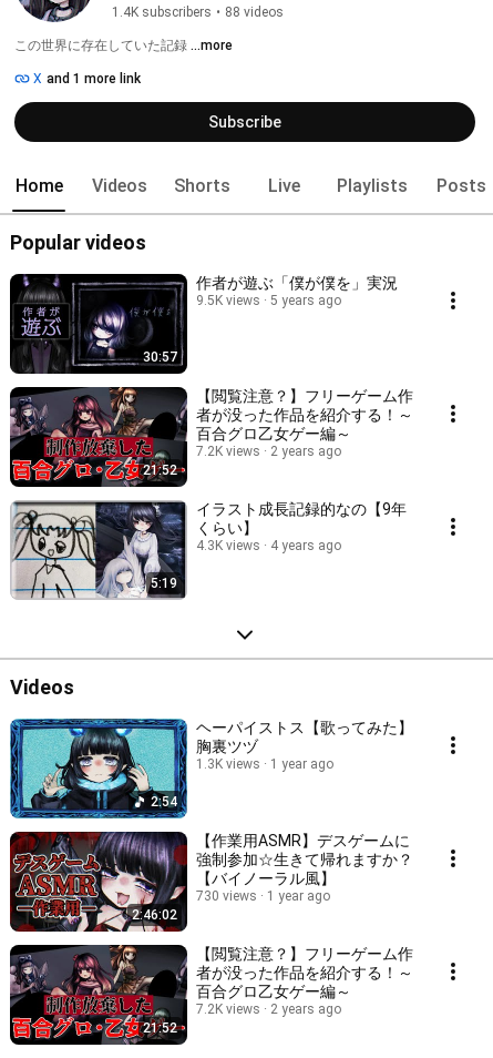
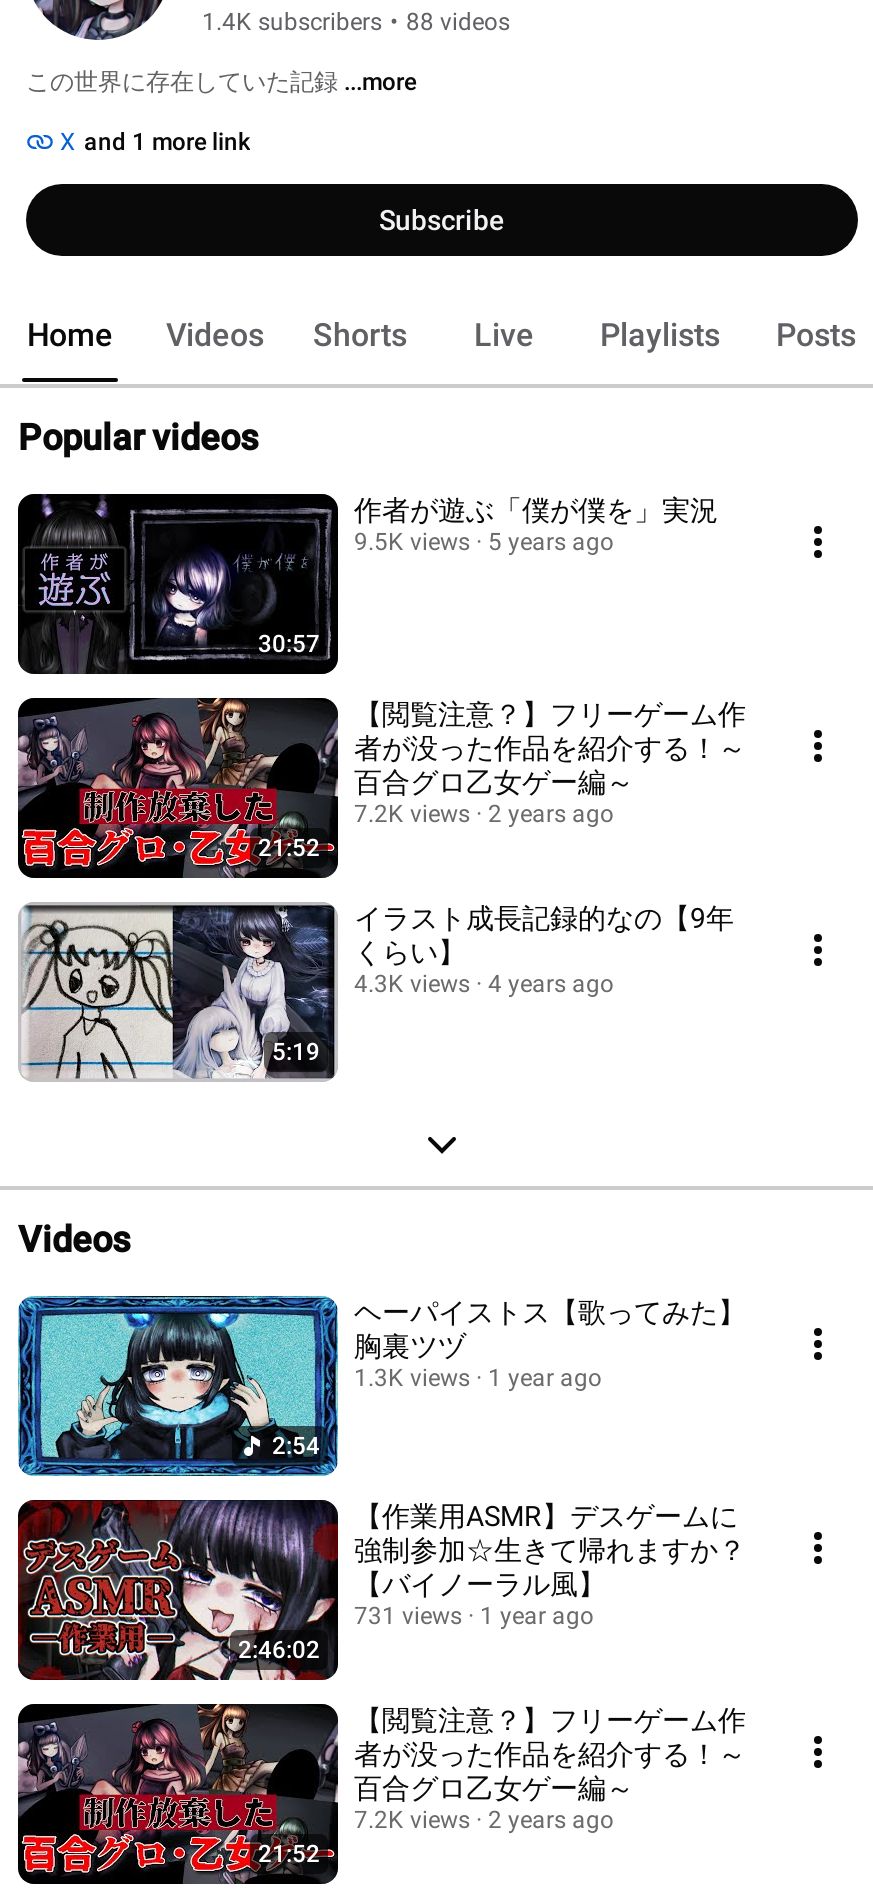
- 730 views 1 year ago
+ 731 views 1 year ago
